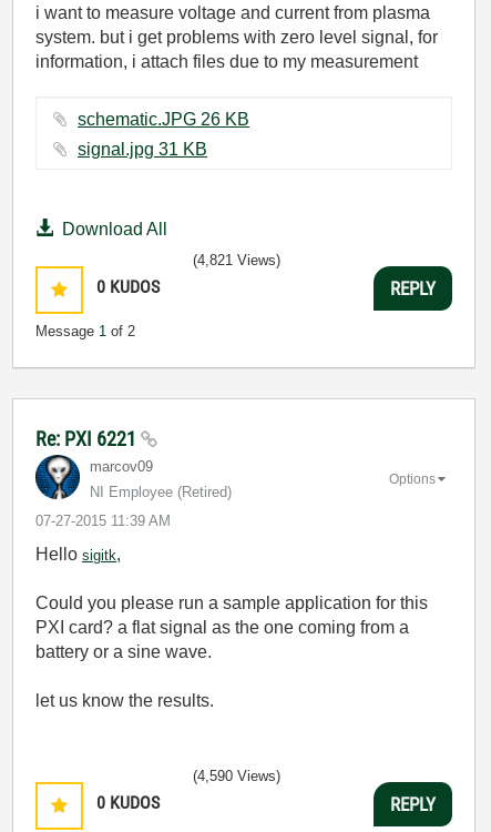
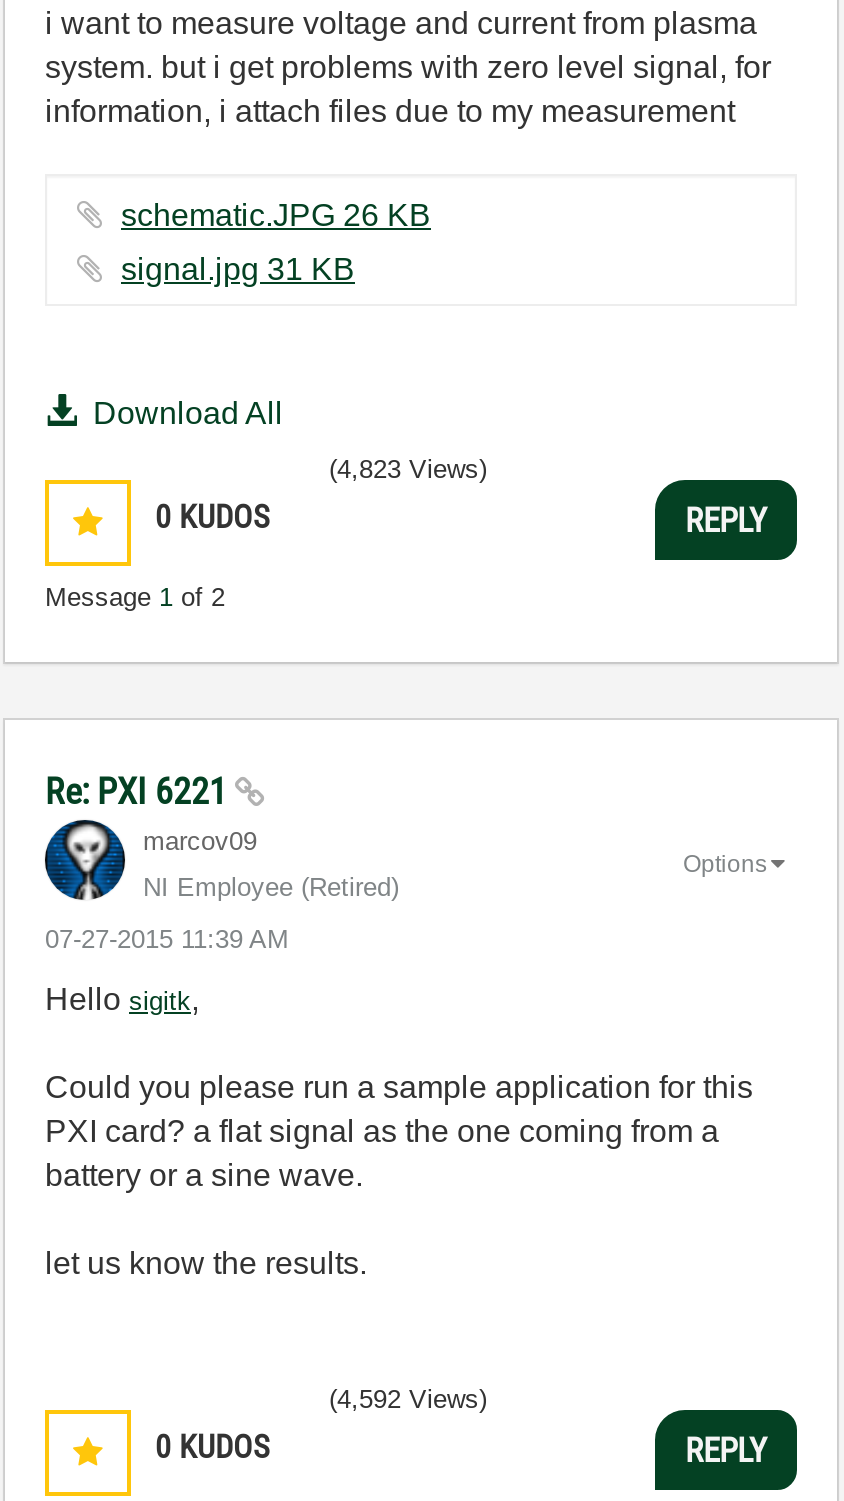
- (4,821 Views)
+ (4,823 Views)

- (4,590 Views)
+ (4,592 Views)
